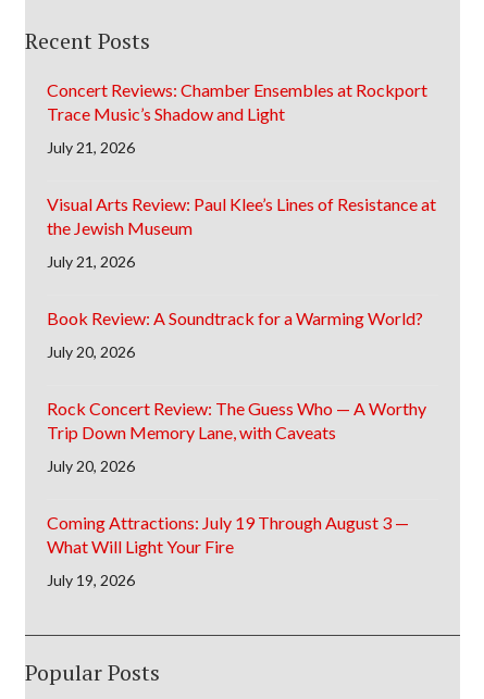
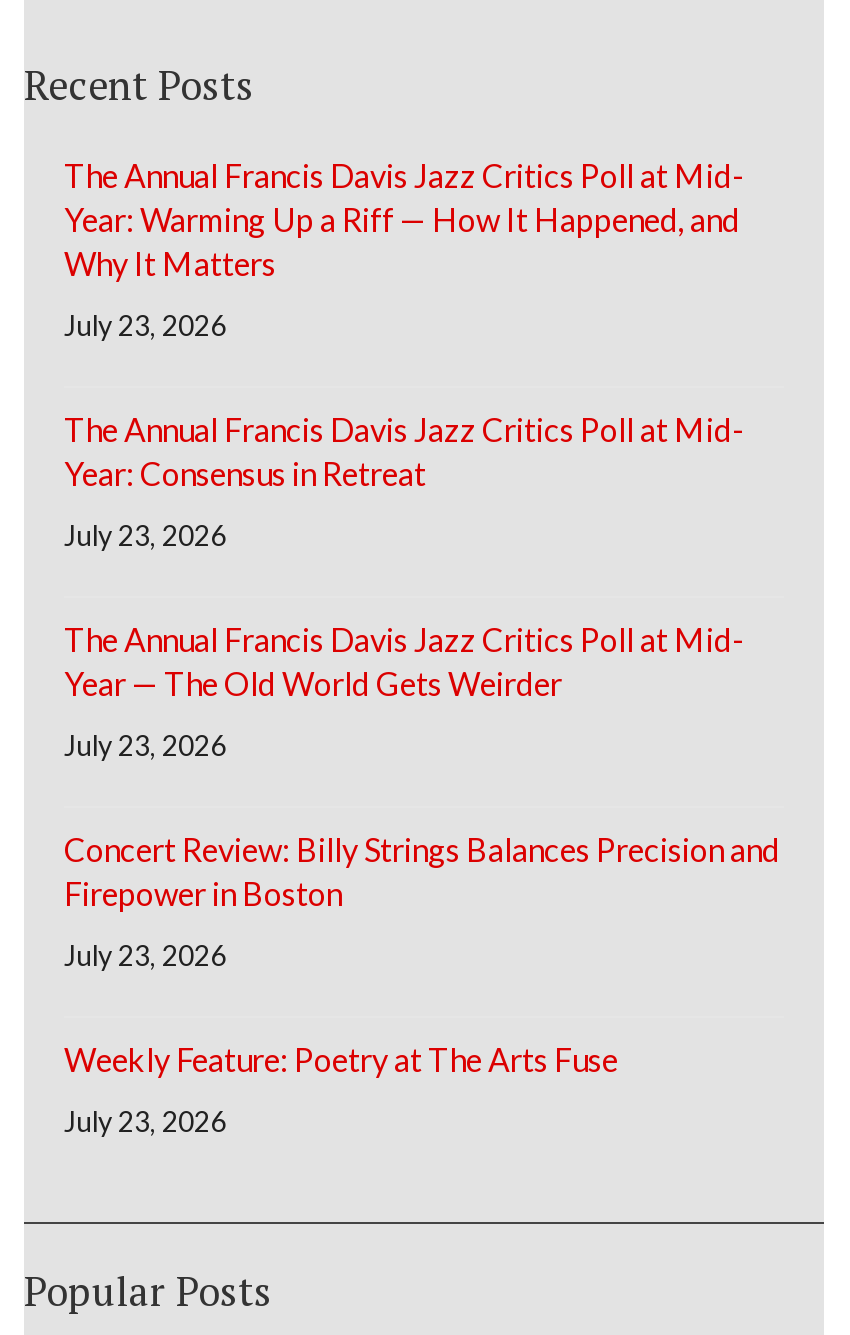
- Concert Reviews: Chamber Ensembles at Rockport
- Trace Music’s Shadow and Light
+ The Annual Francis Davis Jazz Critics Poll at Mid-
+ Year: Warming Up a Riff — How It Happened, and
+ Why It Matters

- July 21, 2026
+ July 23, 2026

- Visual Arts Review: Paul Klee’s Lines of Resistance at
- the Jewish Museum
+ The Annual Francis Davis Jazz Critics Poll at Mid-
+ Year: Consensus in Retreat

- July 21, 2026
+ July 23, 2026

- Book Review: A Soundtrack for a Warming World?
+ The Annual Francis Davis Jazz Critics Poll at Mid-
+ Year — The Old World Gets Weirder

- July 20, 2026
+ July 23, 2026

- Rock Concert Review: The Guess Who — A Worthy
- Trip Down Memory Lane, with Caveats
+ Concert Review: Billy Strings Balances Precision and
+ Firepower in Boston

- July 20, 2026
+ July 23, 2026

- Coming Attractions: July 19 Through August 3 —
- What Will Light Your Fire
+ Weekly Feature: Poetry at The Arts Fuse

- July 19, 2026
+ July 23, 2026
